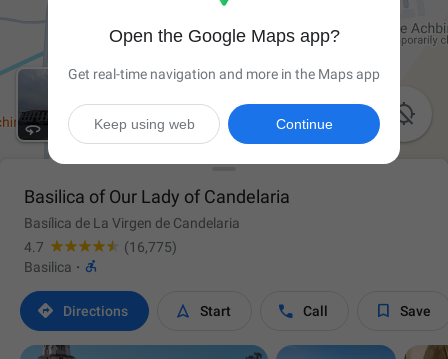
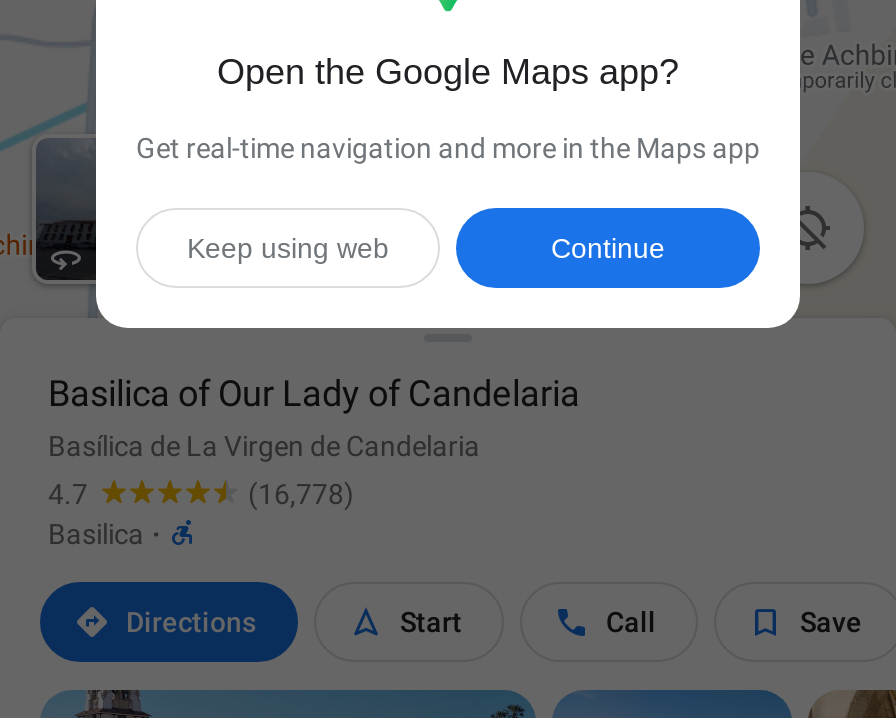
- (16,775)
+ (16,778)
